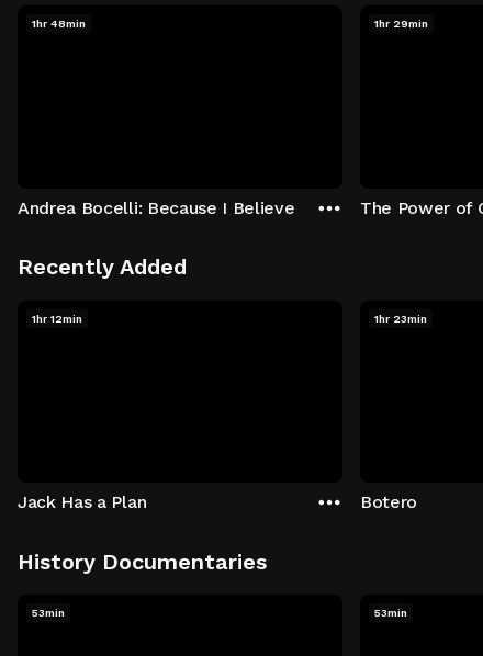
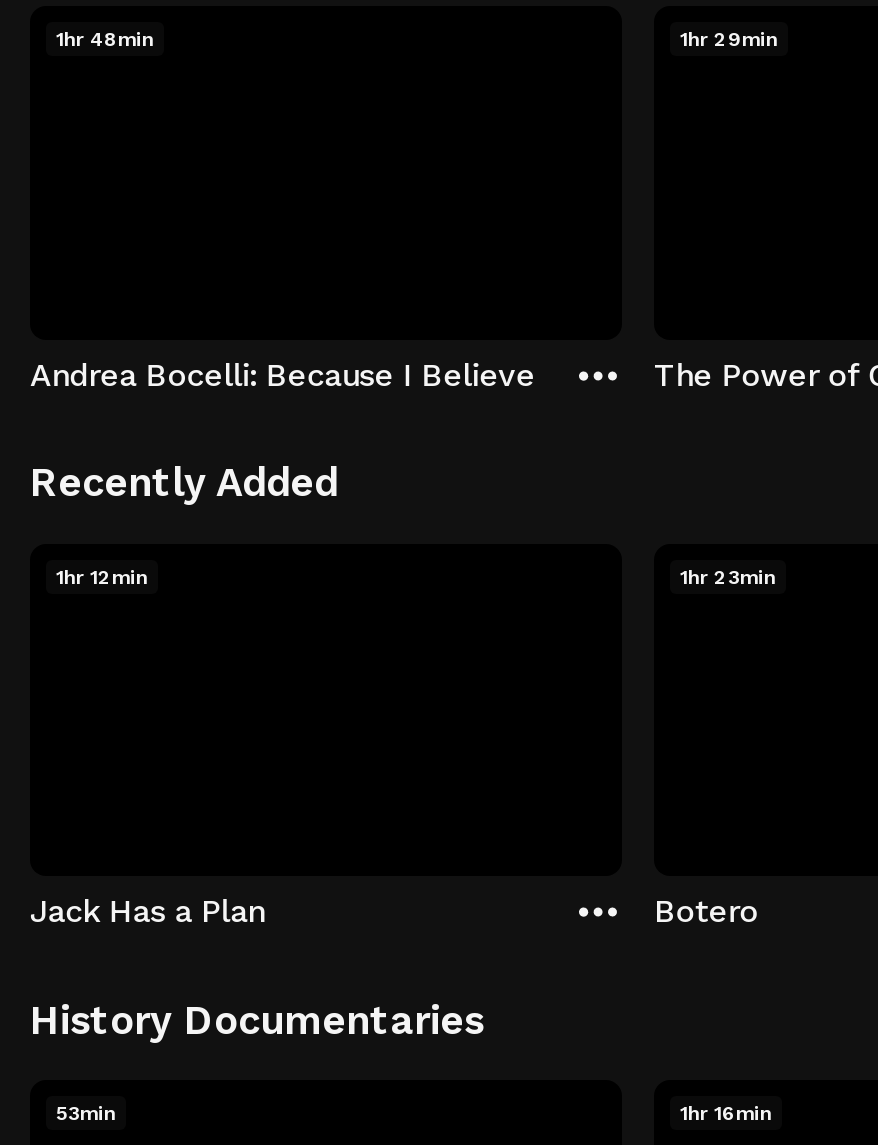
- 53min
+ 1hr 16min
